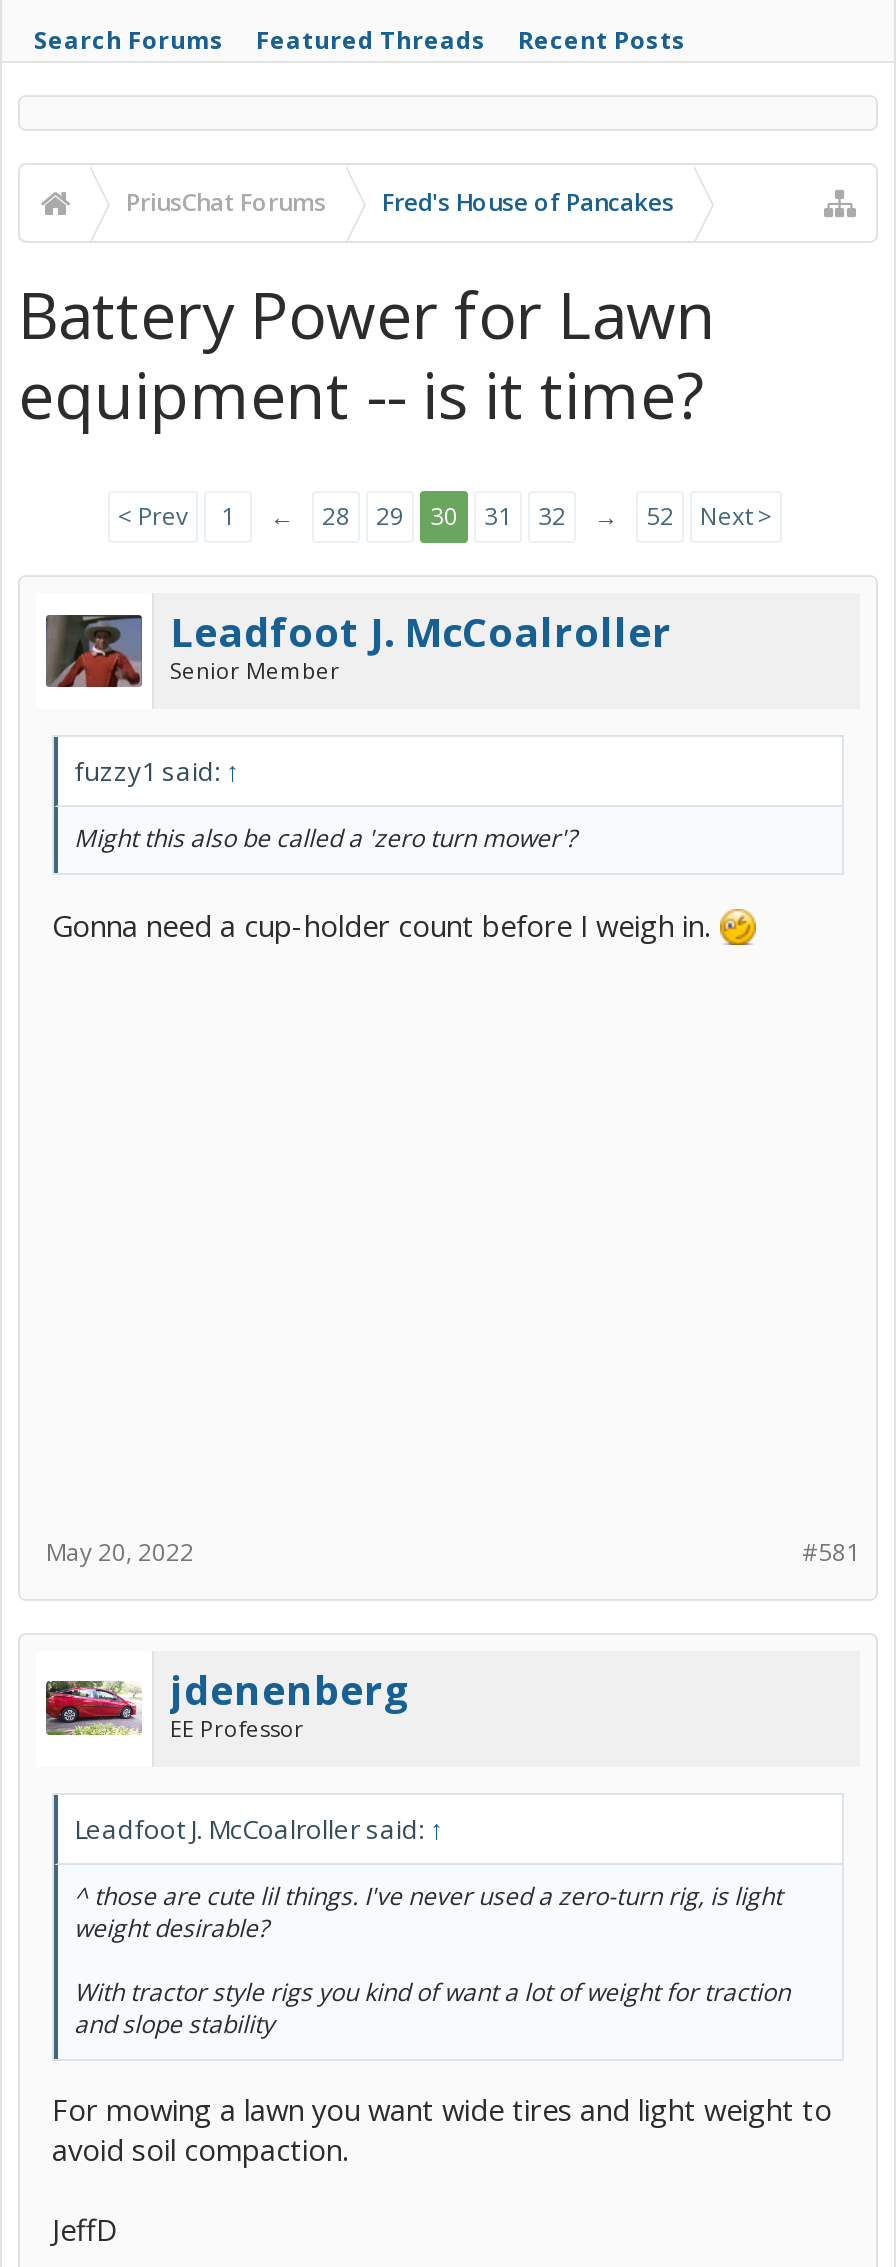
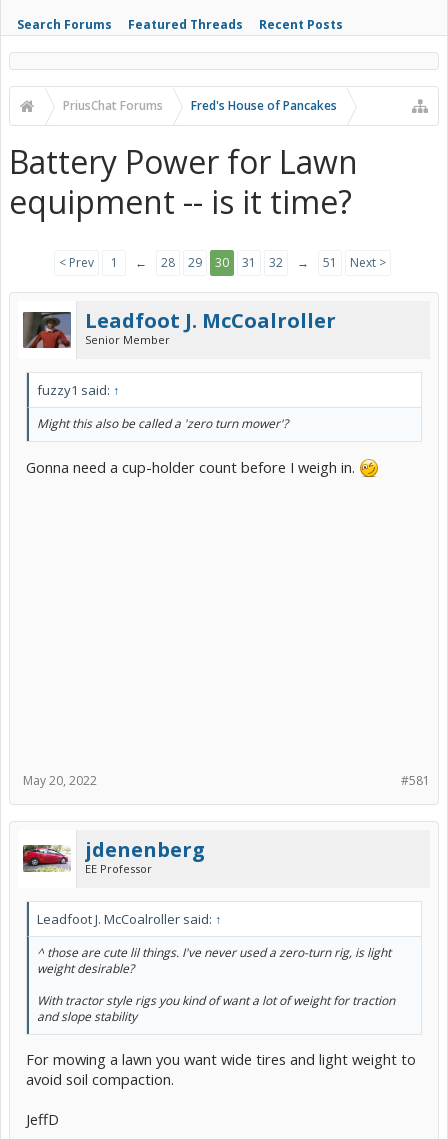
- 52
+ 51
